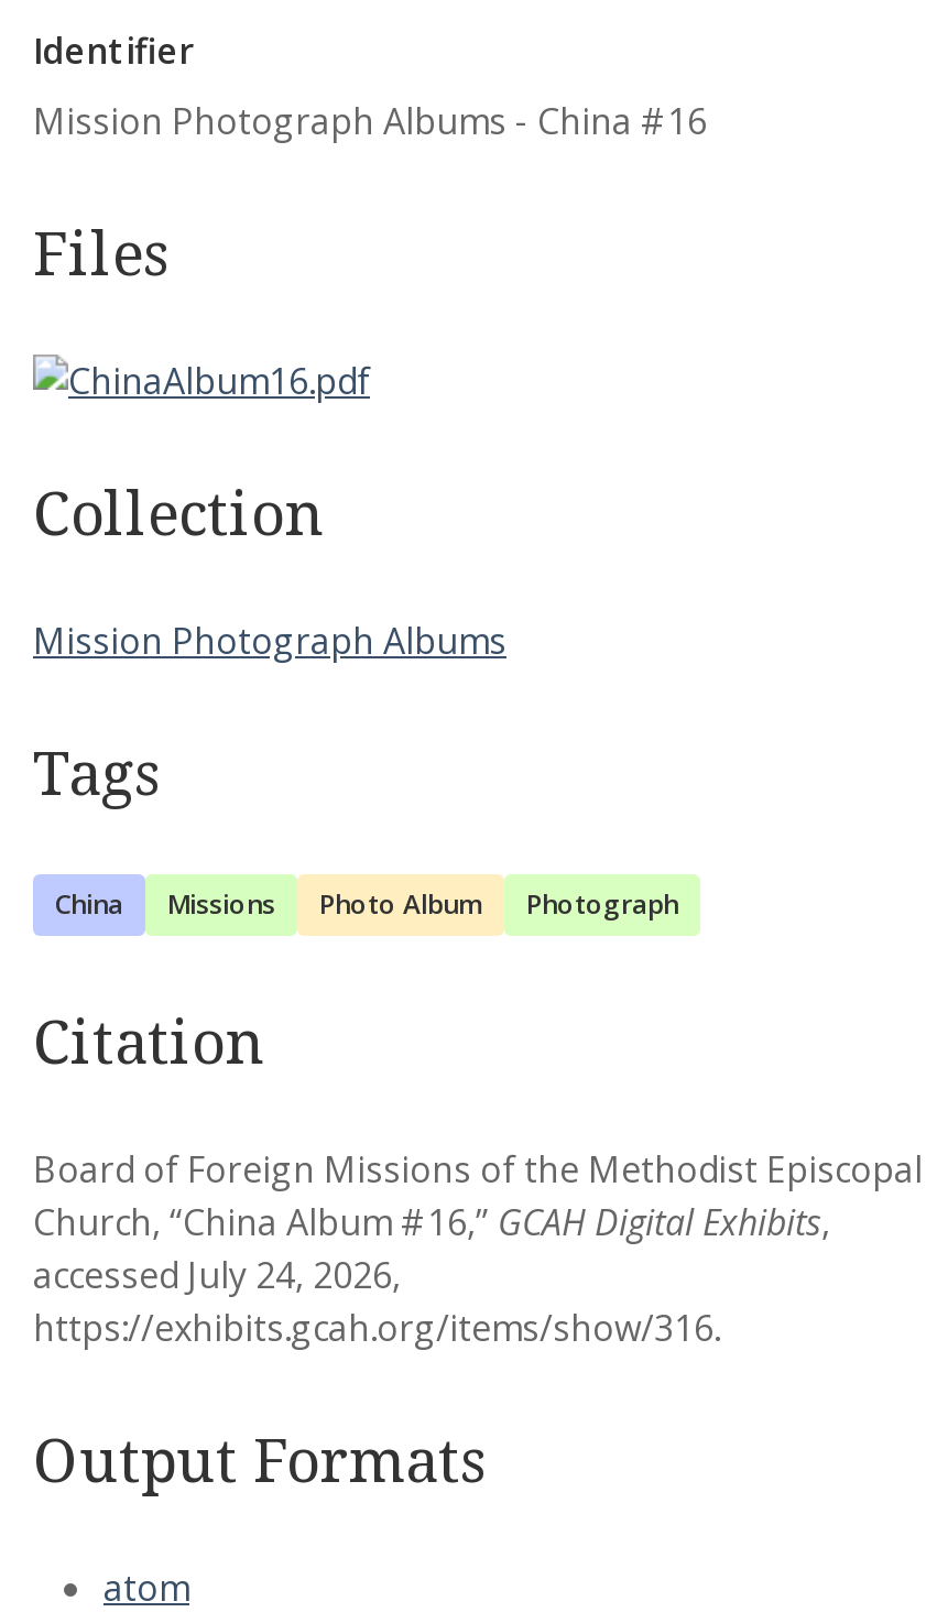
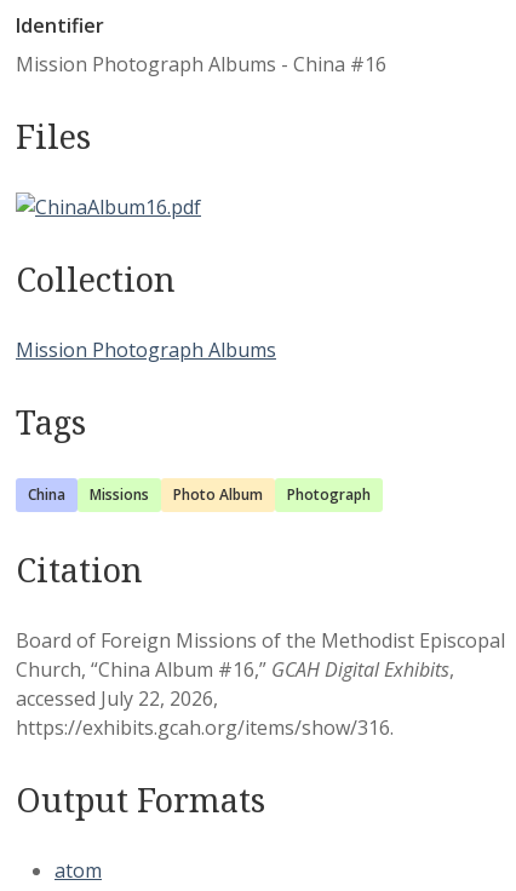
- accessed July 24, 2026,
+ accessed July 22, 2026,
